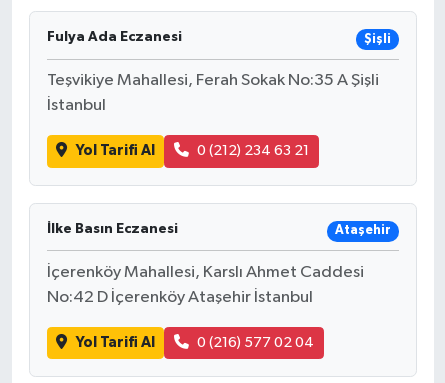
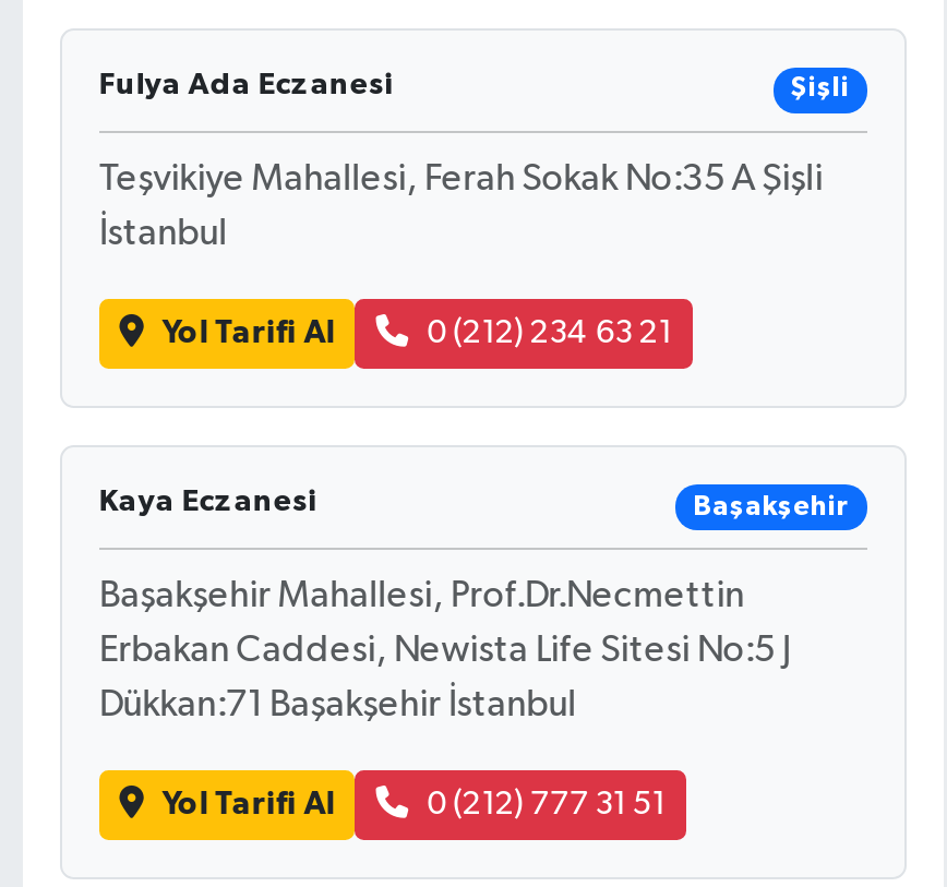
- İlke Basın Eczanesi
- Ataşehir
- İçerenköy Mahallesi, Karslı Ahmet Caddesi
- No:42 D İçerenköy Ataşehir İstanbul
+ Kaya Eczanesi
+ Başakşehir
+ Başakşehir Mahallesi, Prof.Dr.Necmettin
+ Erbakan Caddesi, Newista Life Sitesi No:5 J
+ Dükkan:71 Başakşehir İstanbul

- 0 (216) 577 02 04
+ 0 (212) 777 31 51
